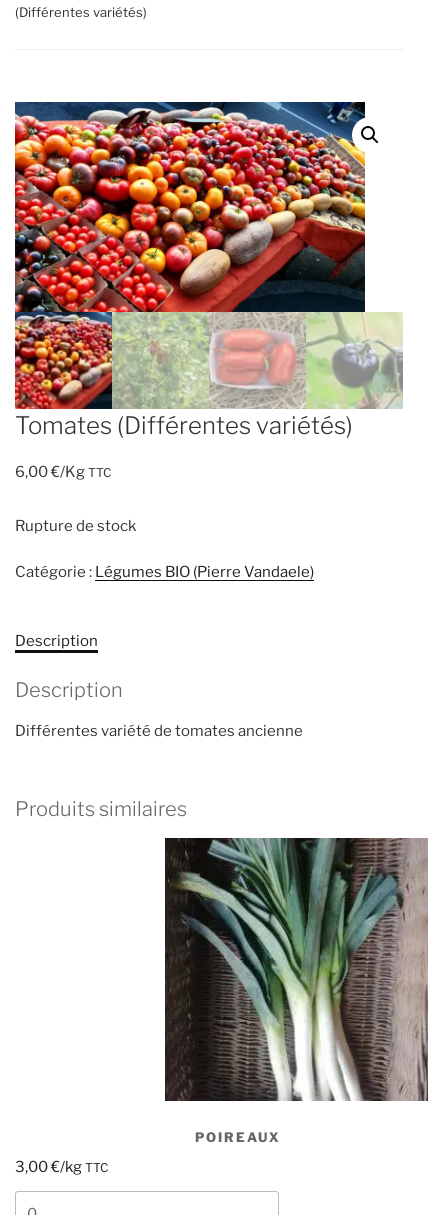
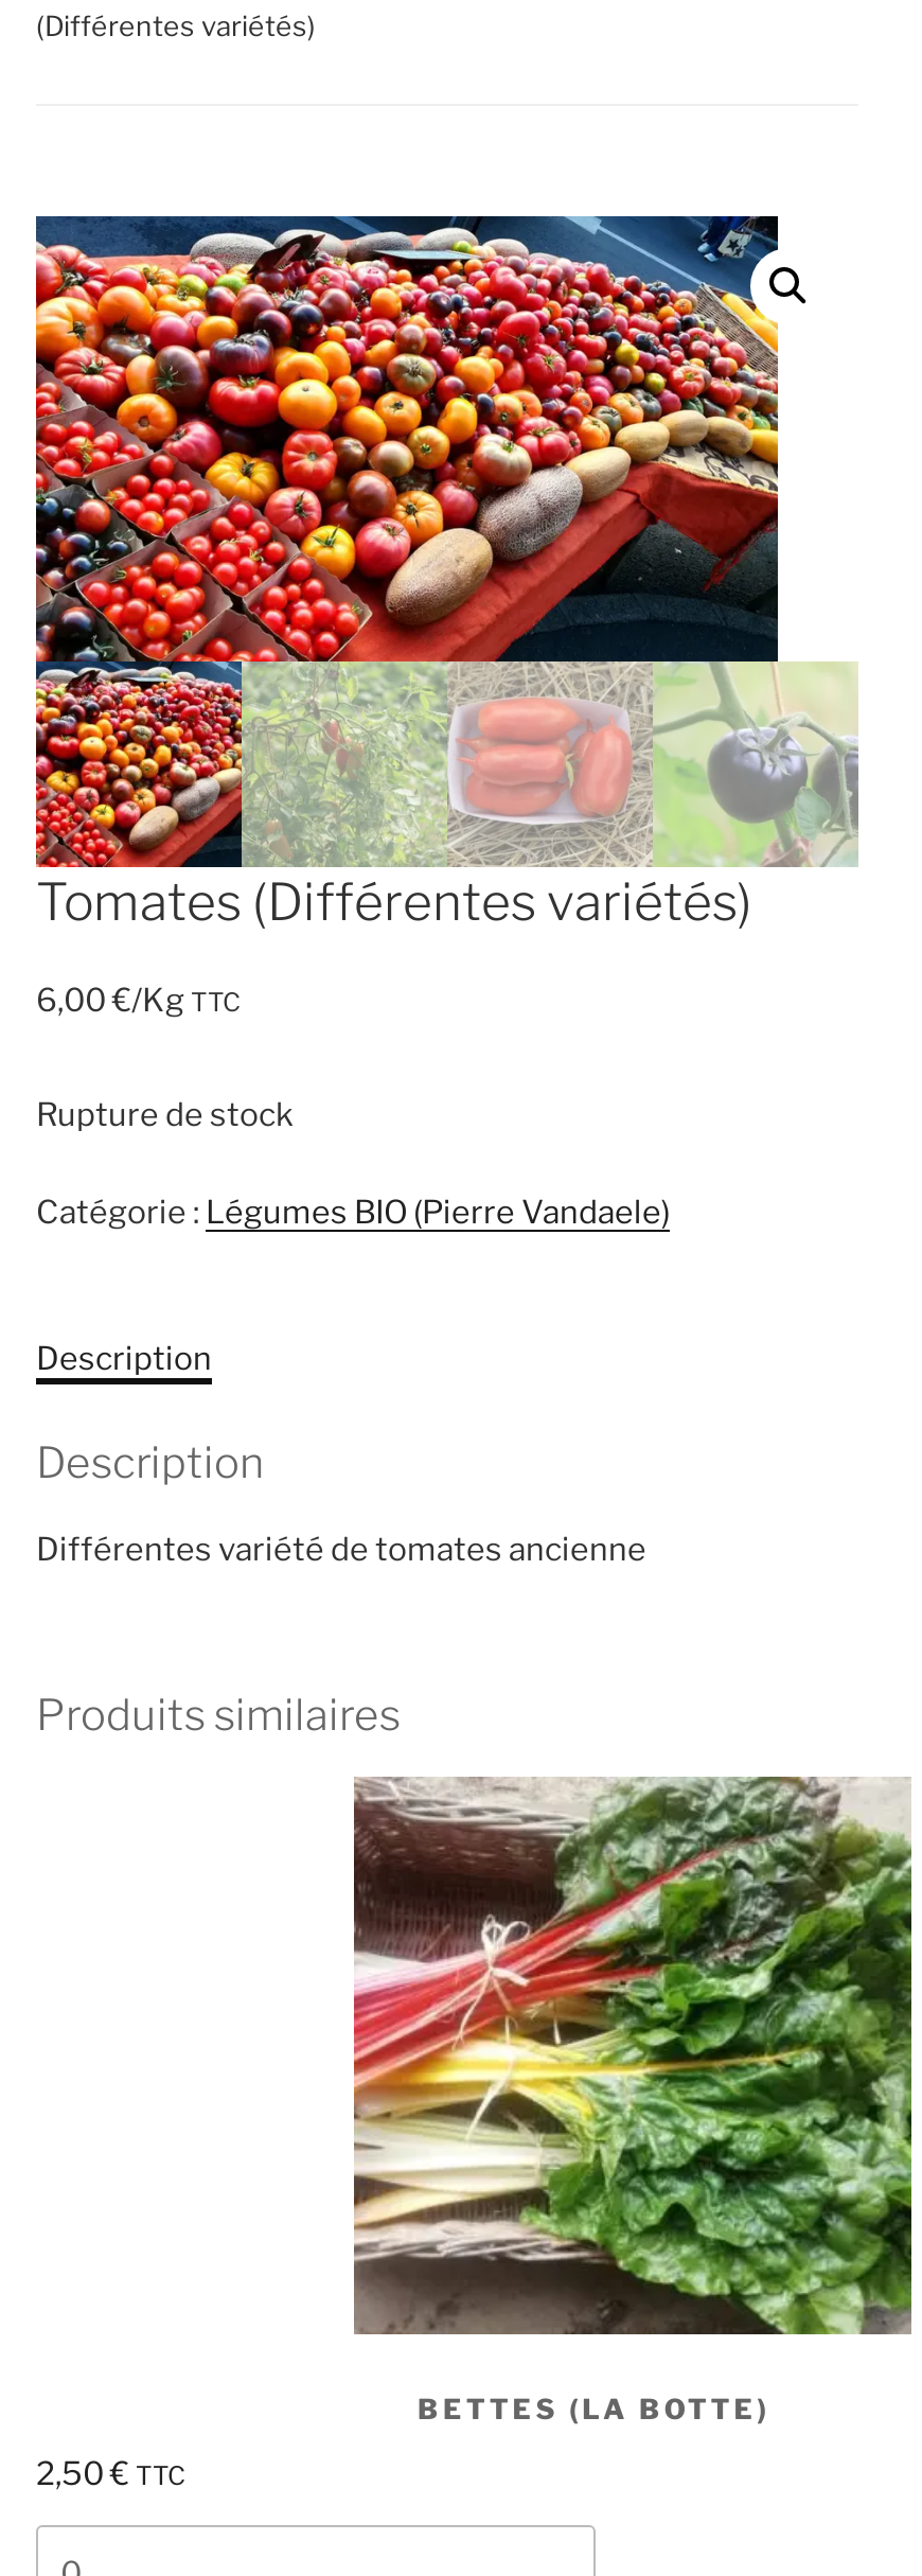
- [image]
- POIREAUX
+ [image]
+ BETTES (LA BOTTE)

- 3,00 €/kgTTC
+ 2,50€ TTC
